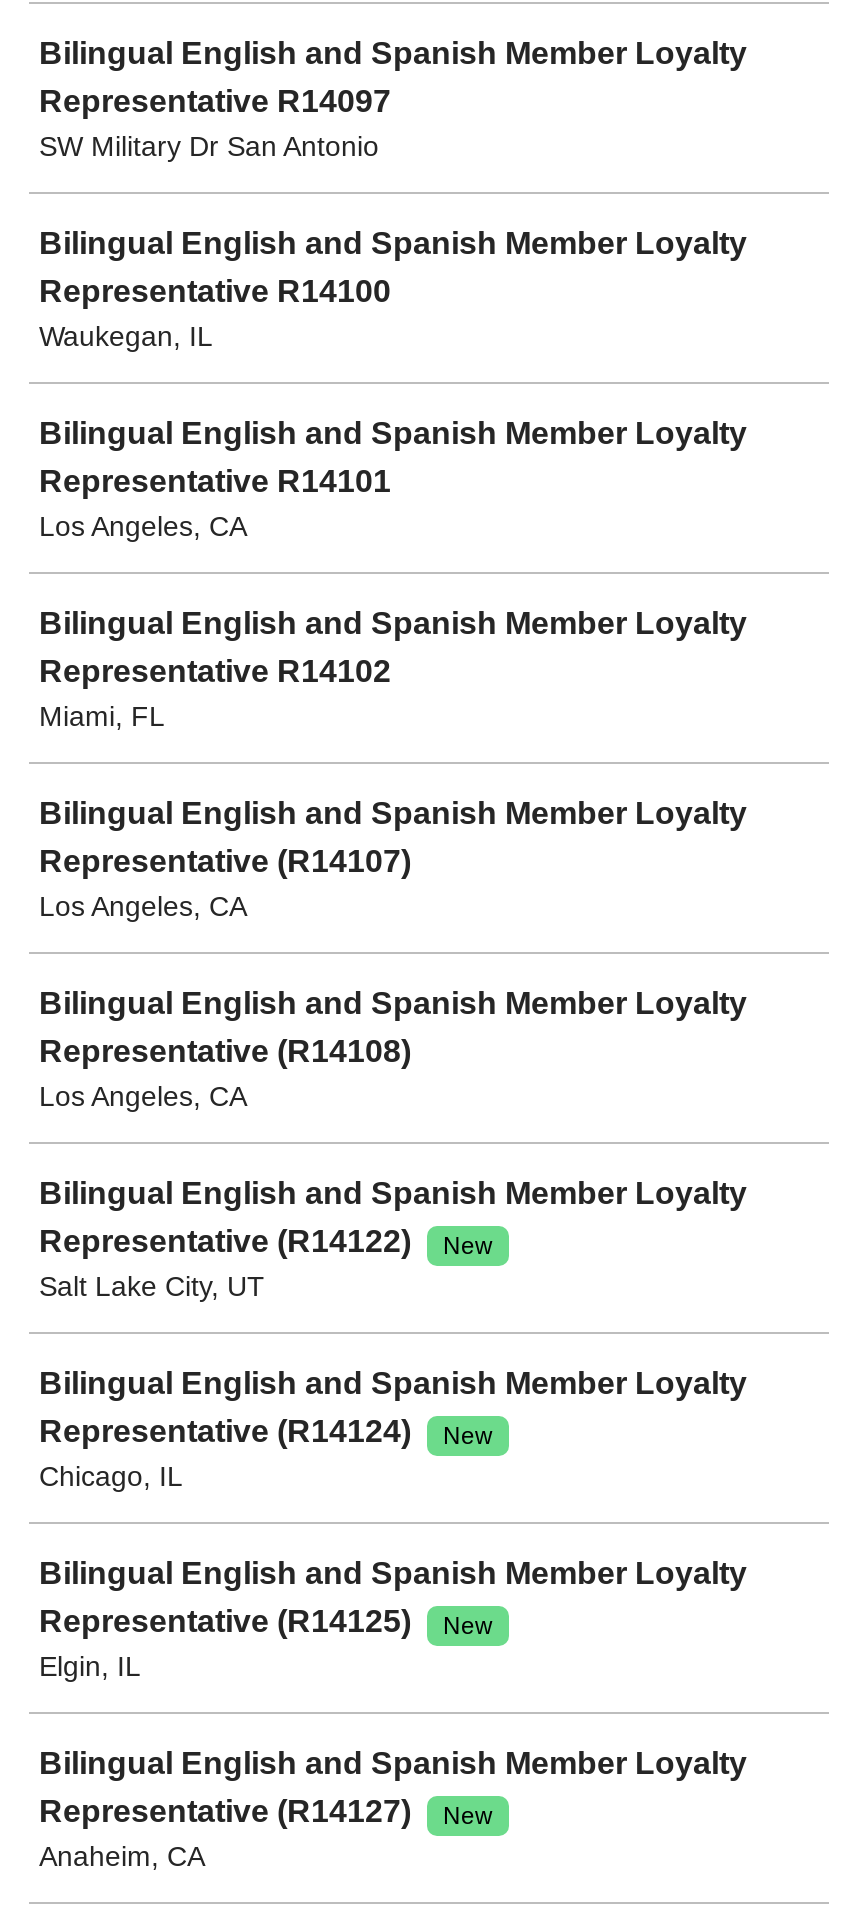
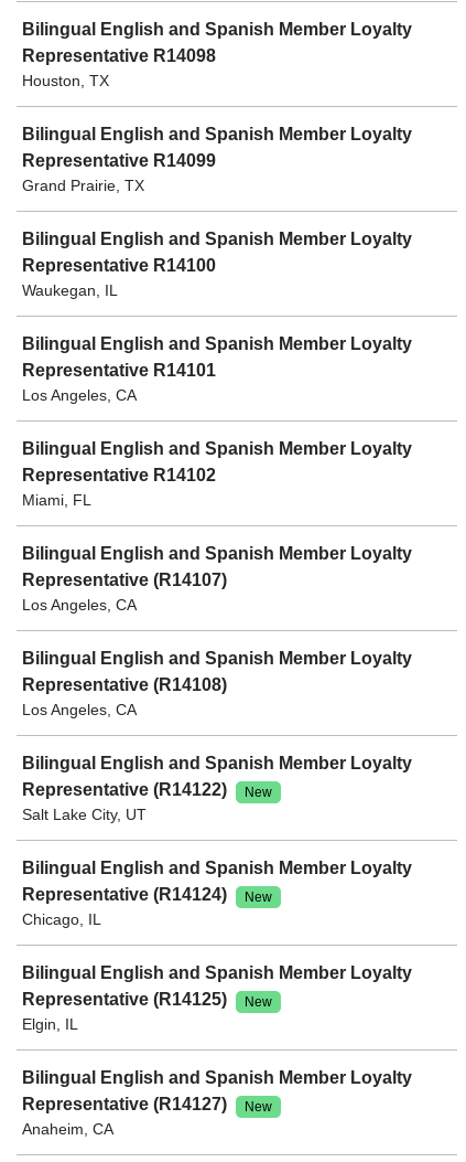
- Representative R14097
- SW Military Dr San Antonio
+ Representative R14098
+ Houston, TX
+ Bilingual English and Spanish Member Loyalty
+ Representative R14099
+ Grand Prairie, TX
